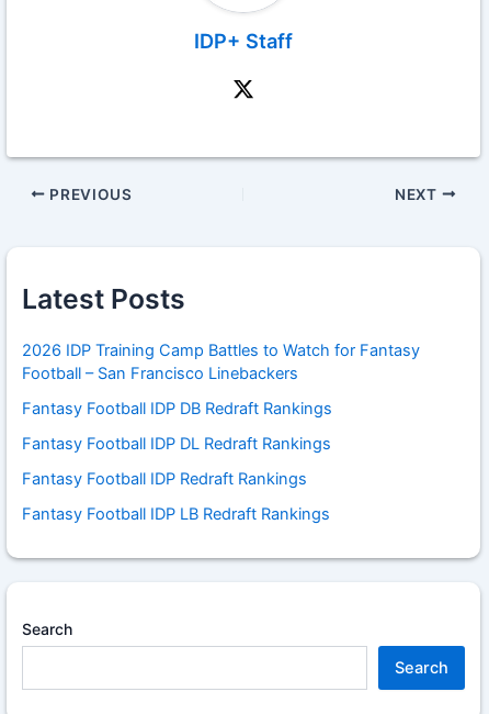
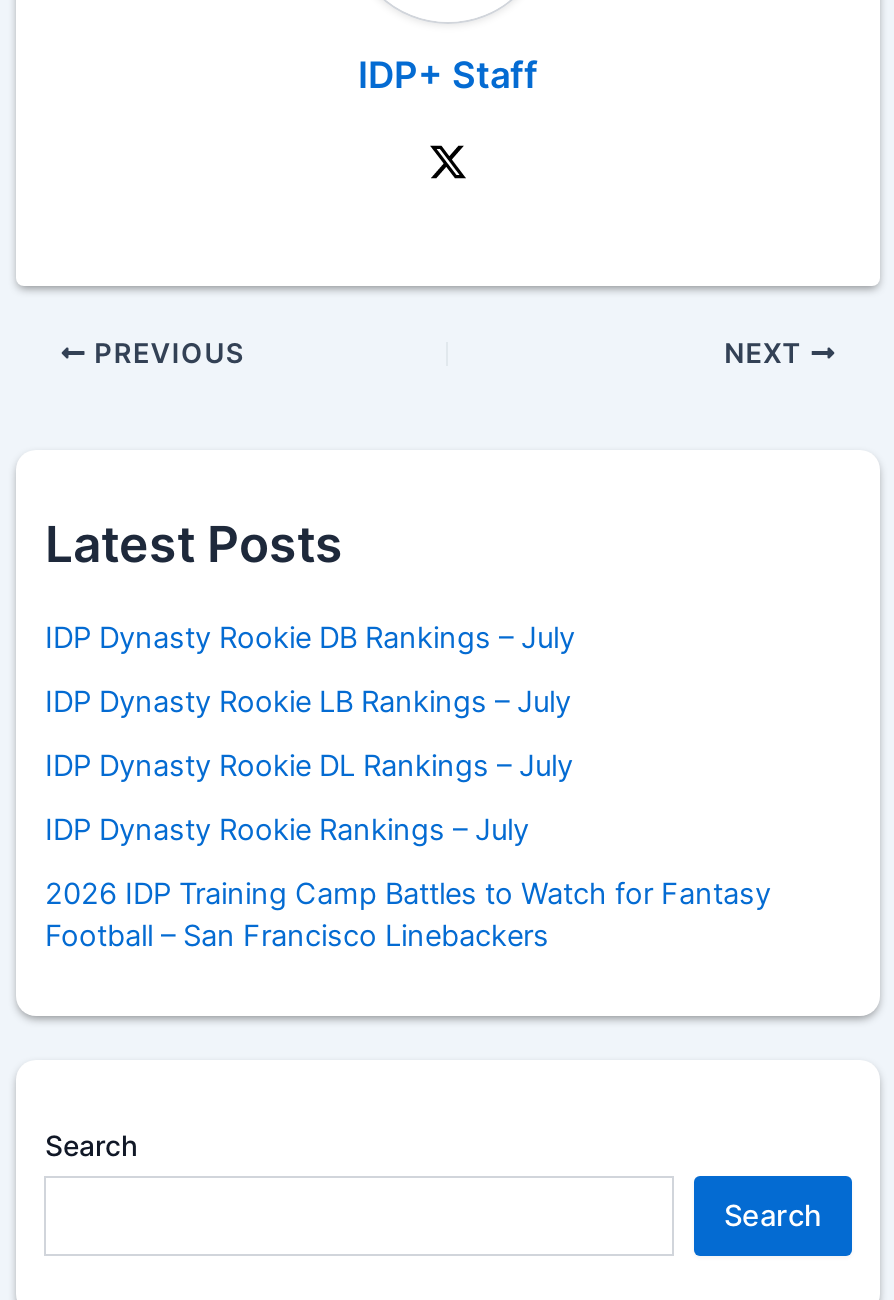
+ IDP Dynasty Rookie DB Rankings – July
+ IDP Dynasty Rookie LB Rankings – July
+ IDP Dynasty Rookie DL Rankings – July
+ IDP Dynasty Rookie Rankings – July

moved down: 2026 IDP Training Camp Battles to Watch for Fantasy | Football – San Francisco Linebackers

- Fantasy Football IDP DB Redraft Rankings
- Fantasy Football IDP DL Redraft Rankings
- Fantasy Football IDP Redraft Rankings
- Fantasy Football IDP LB Redraft Rankings
